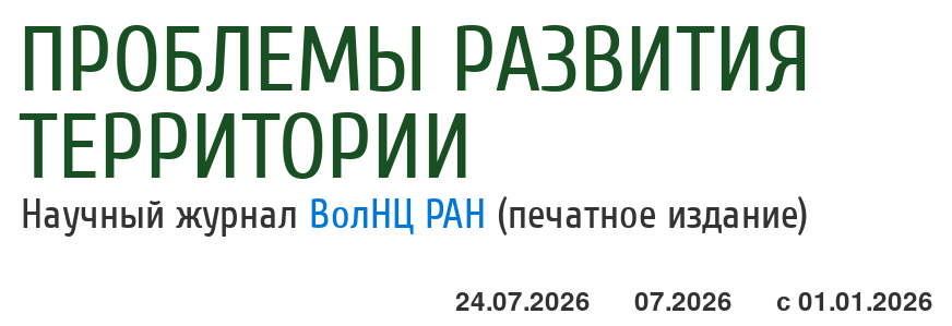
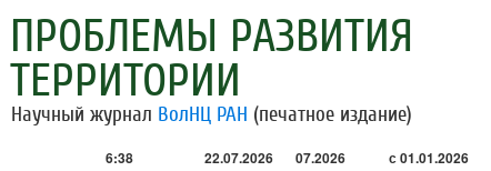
- 24.07.2026
+ 6:38
+ 22.07.2026
